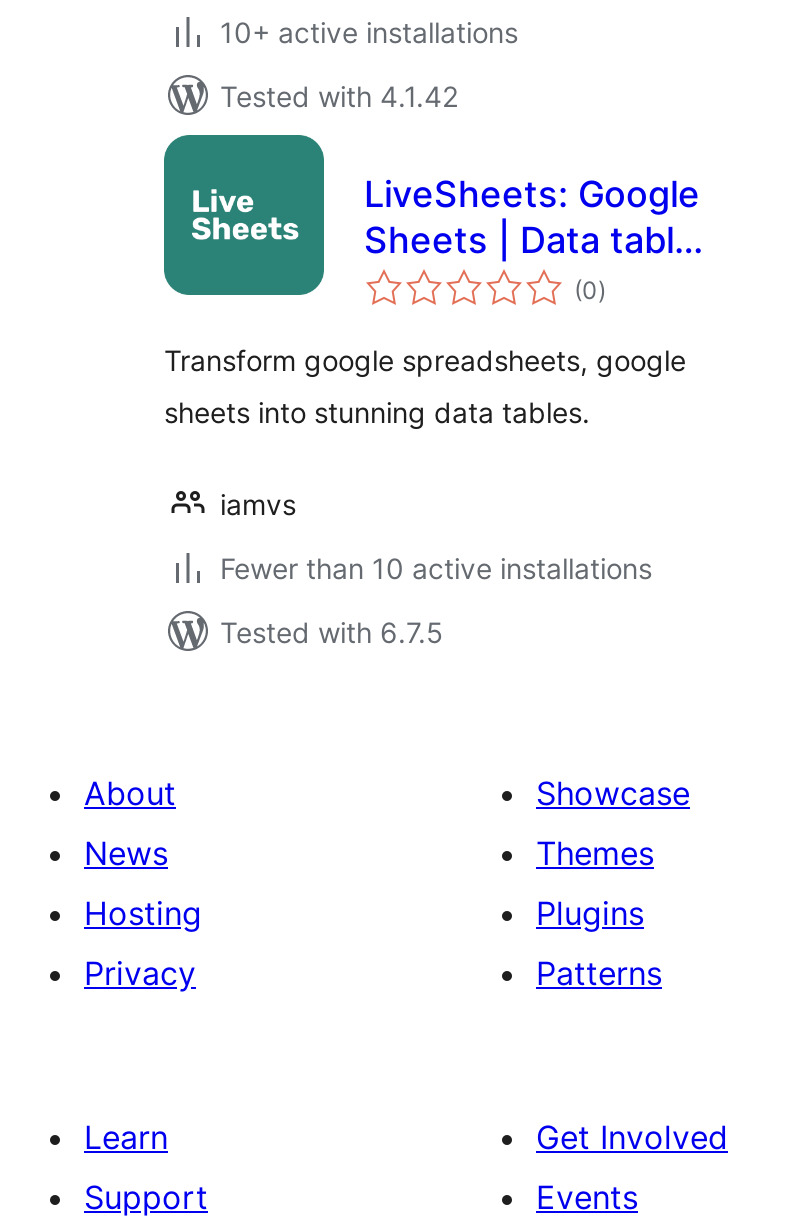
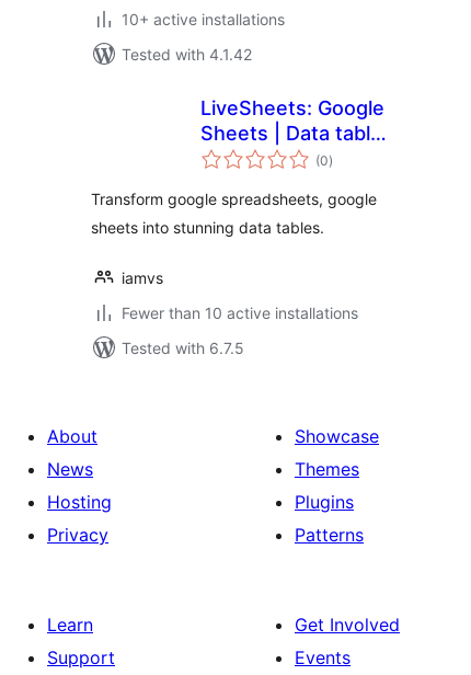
- [image]
